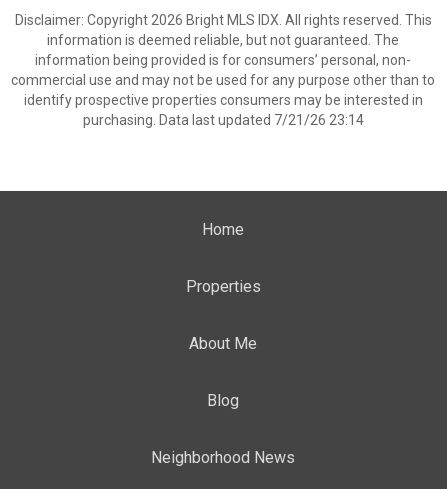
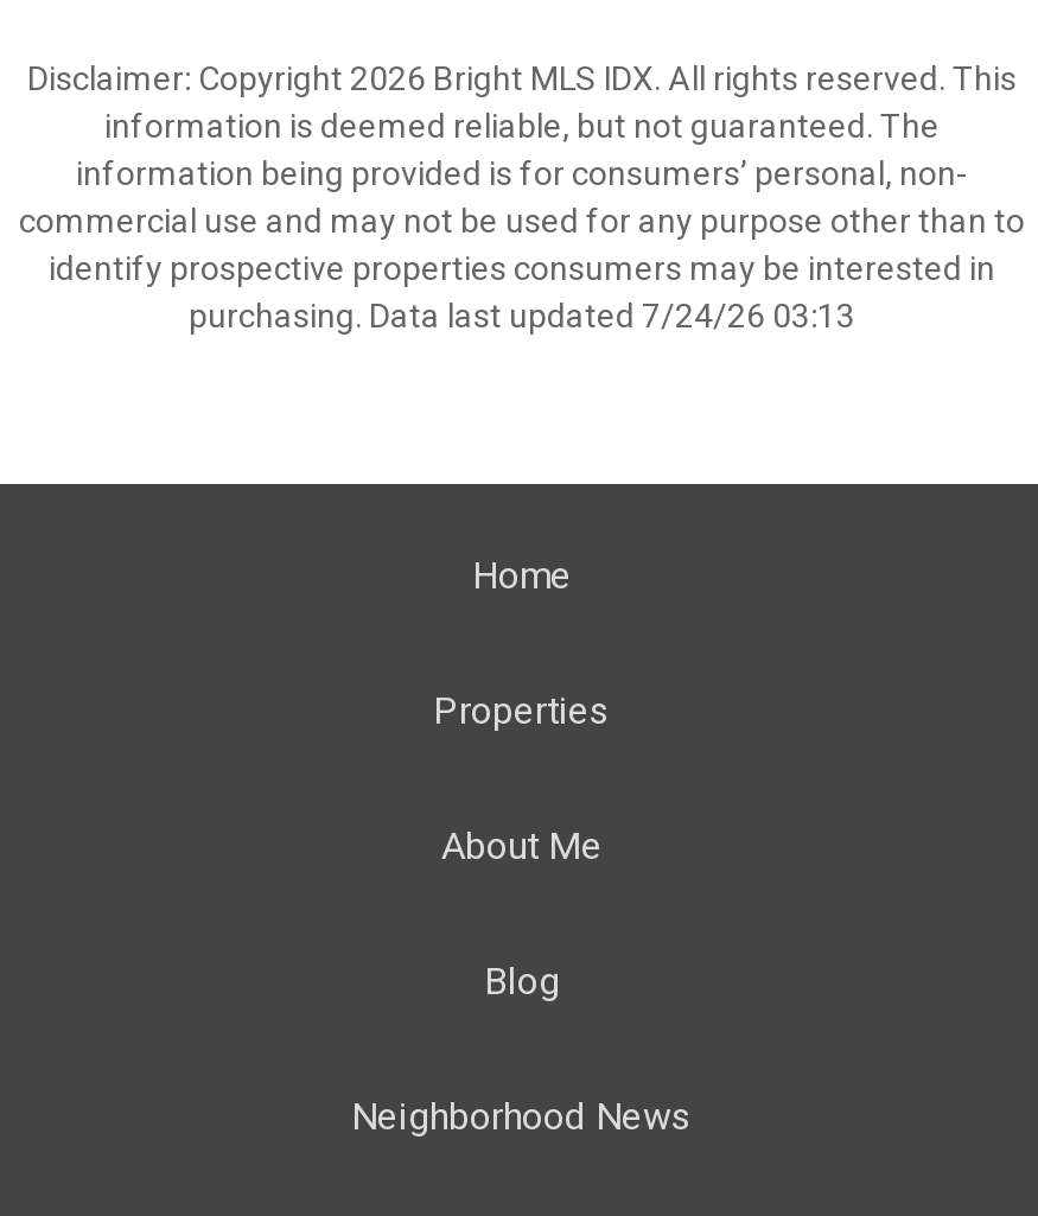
- purchasing. Data last updated 7/21/26 23:14
+ purchasing. Data last updated 7/24/26 03:13
